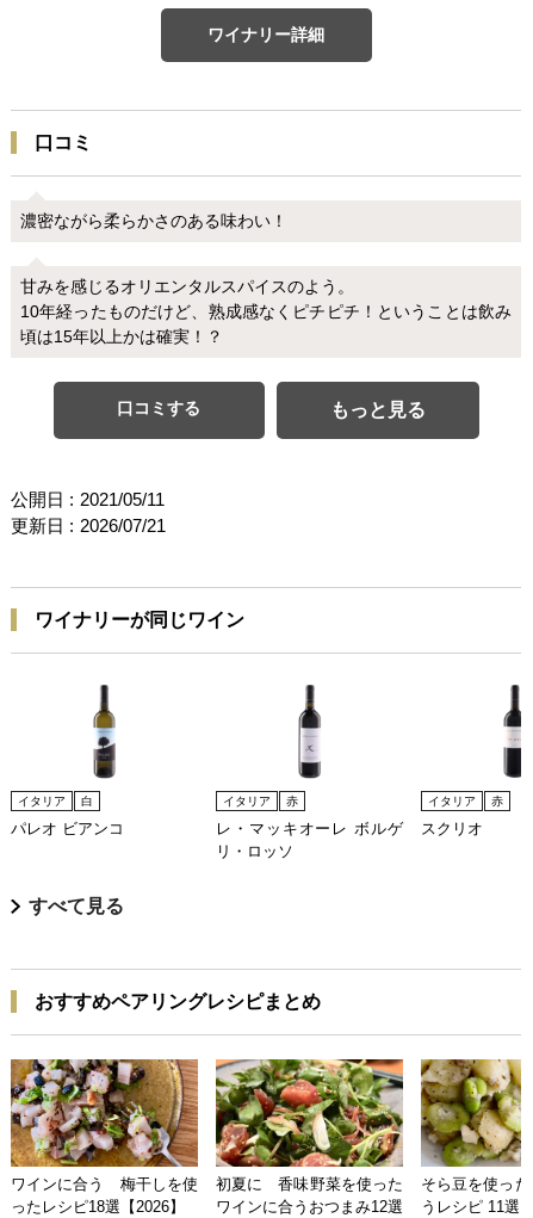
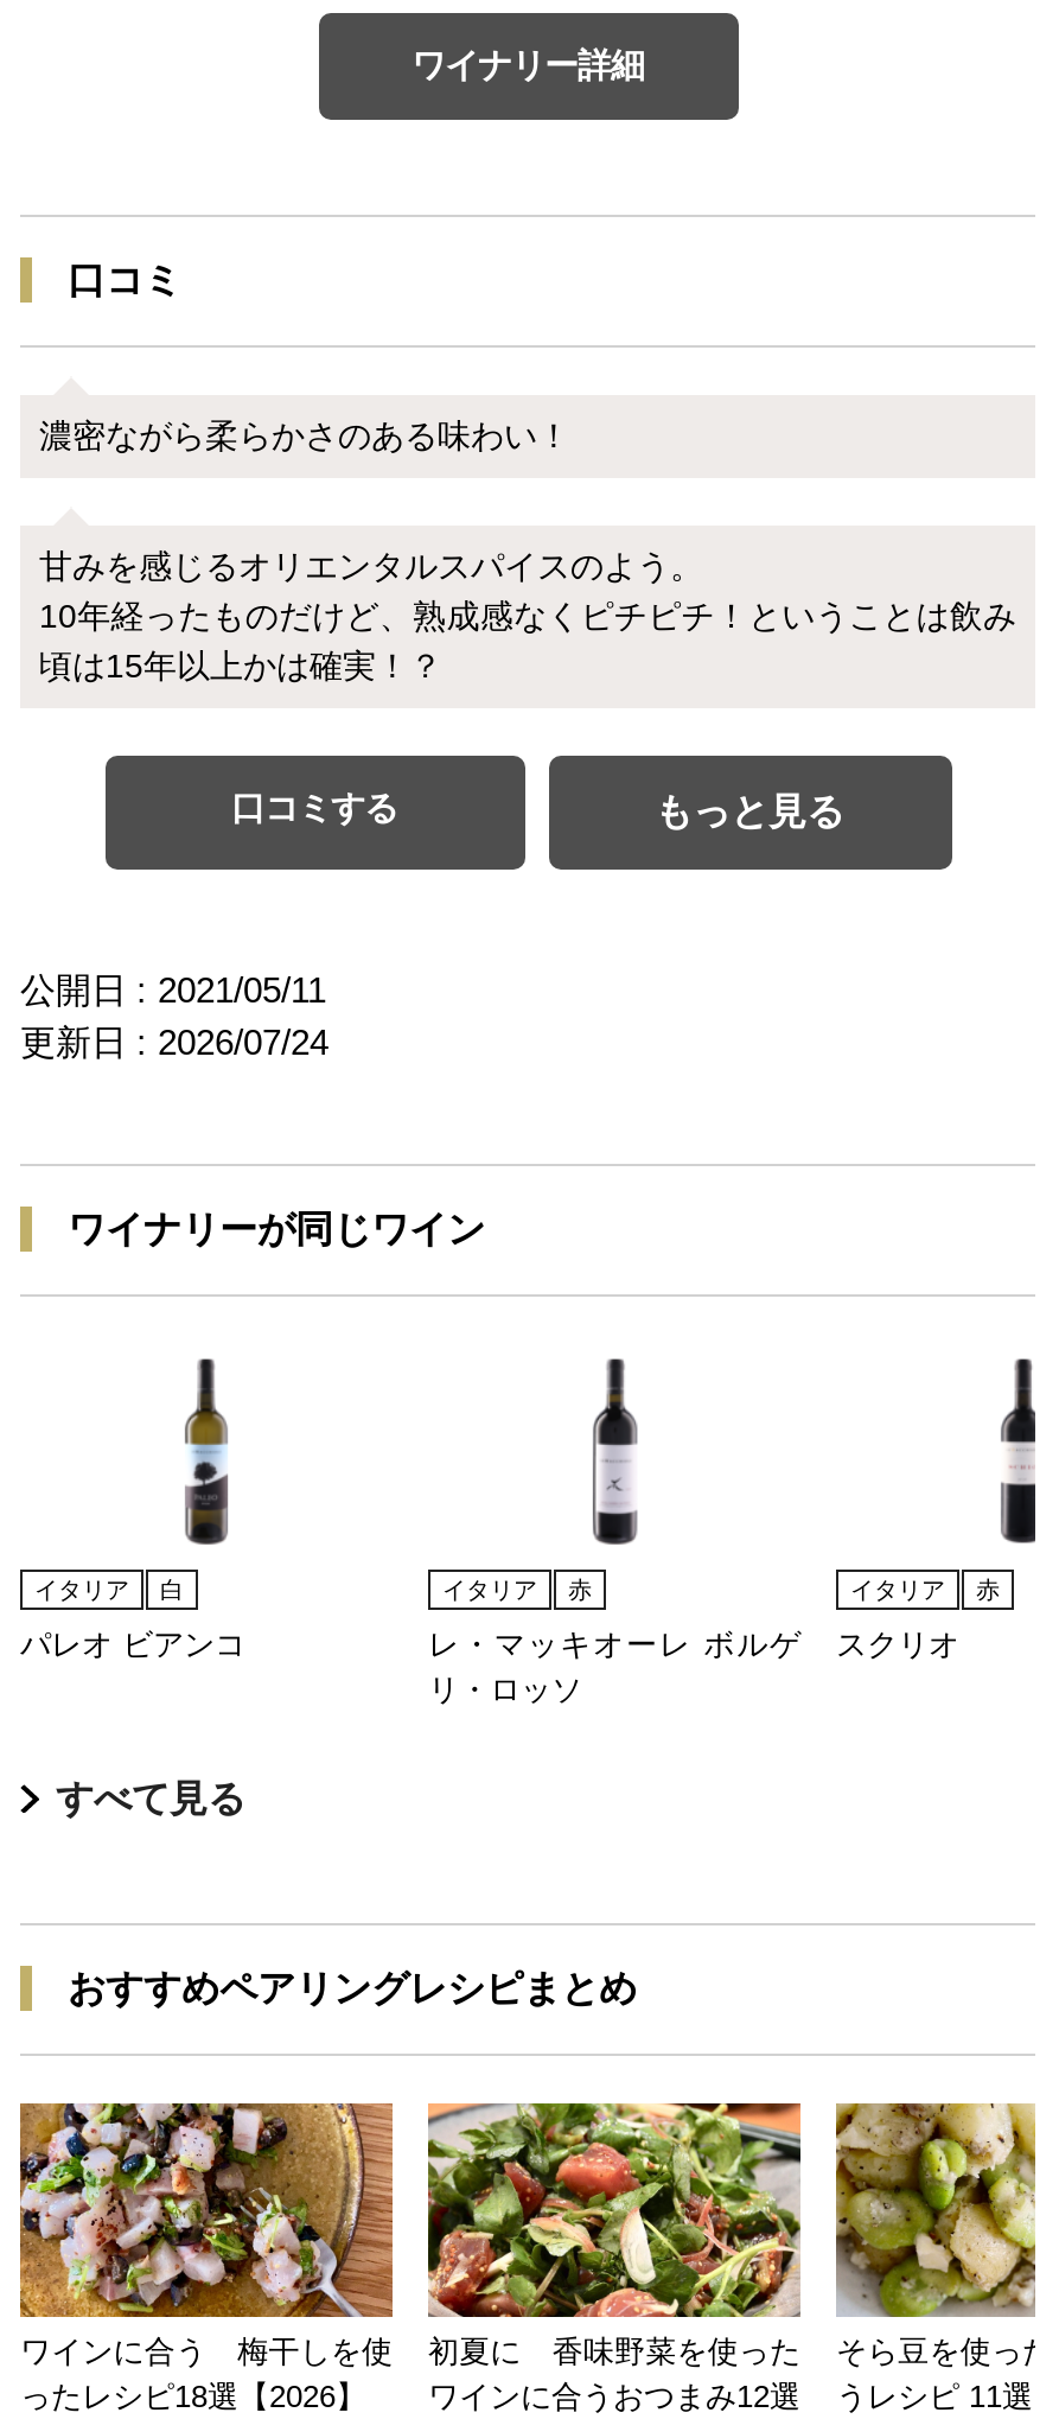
- 更新日 : 2026/07/21
+ 更新日 : 2026/07/24
